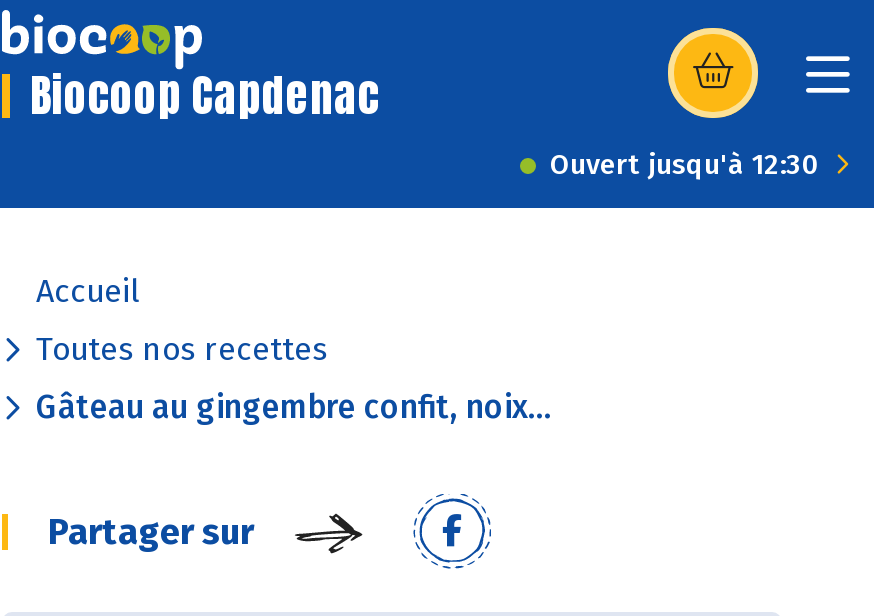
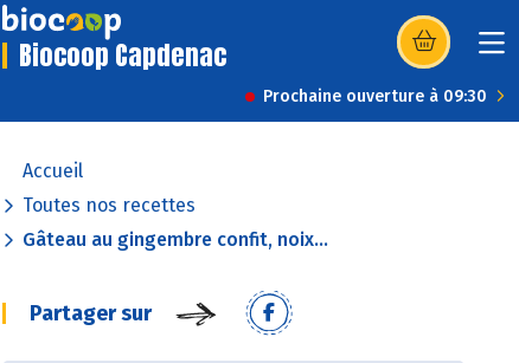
- Ouvert jusqu'à 12:30
+ Prochaine ouverture à 09:30
